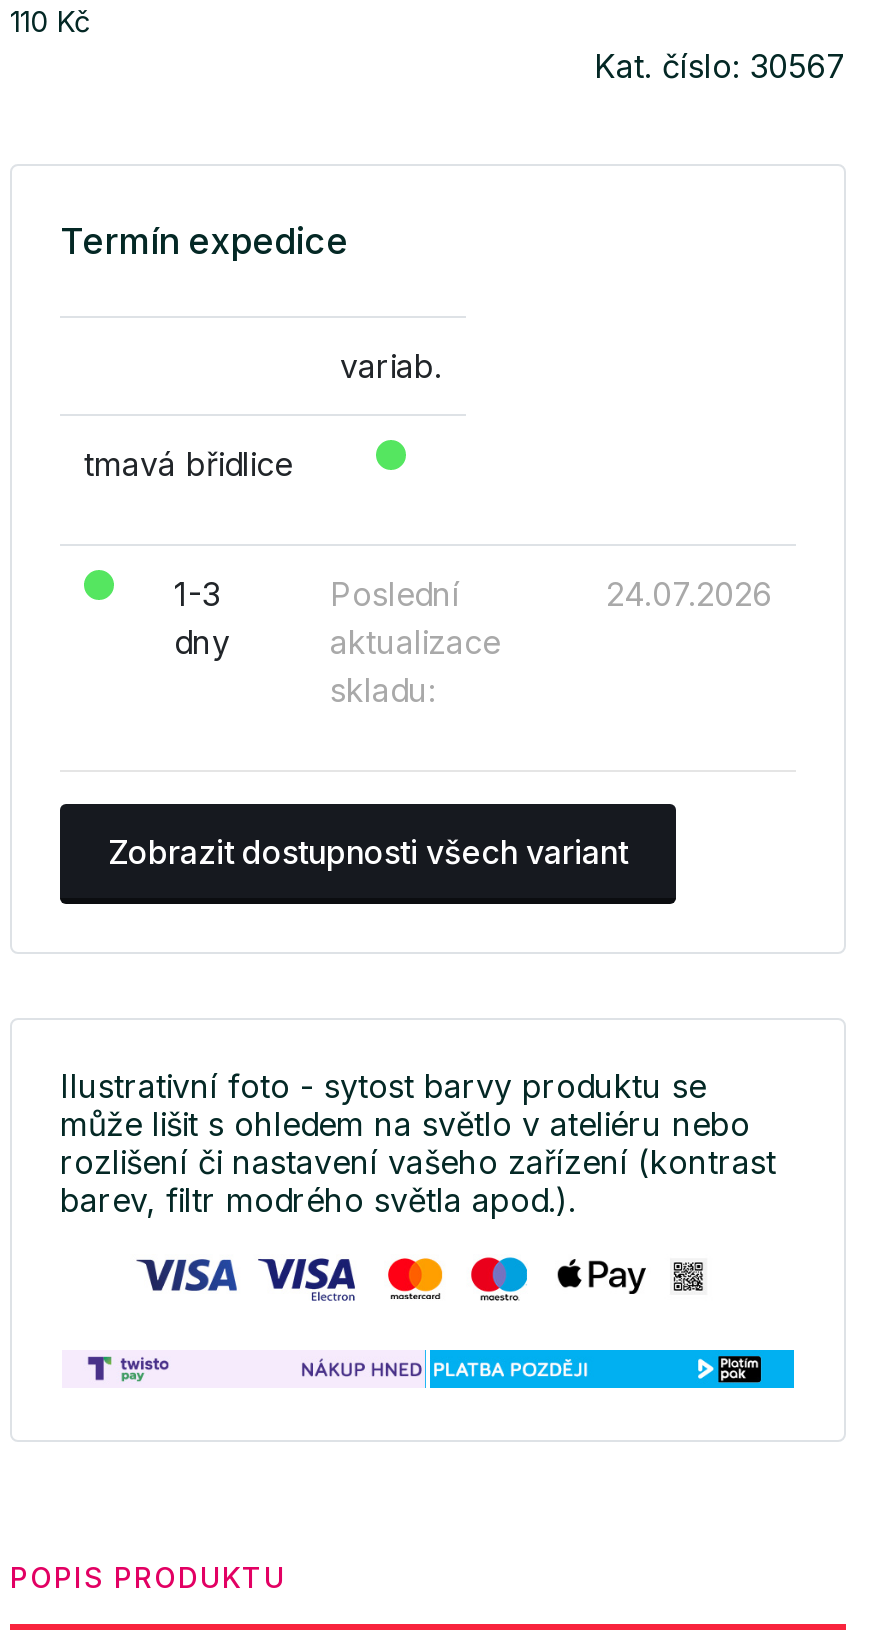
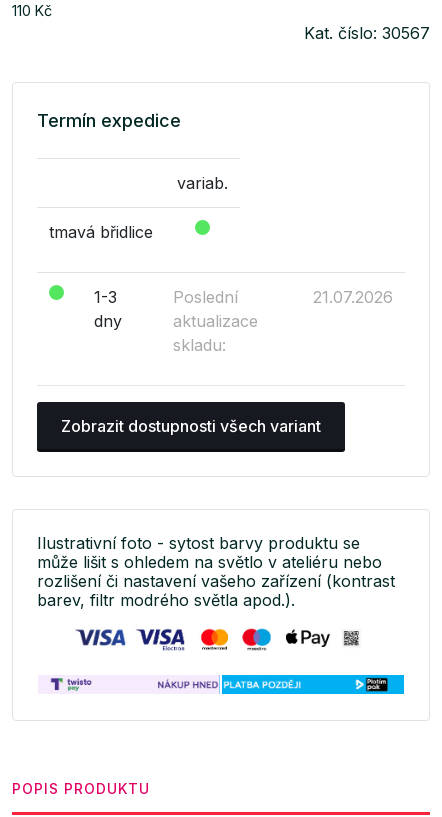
- 24.07.2026
+ 21.07.2026
